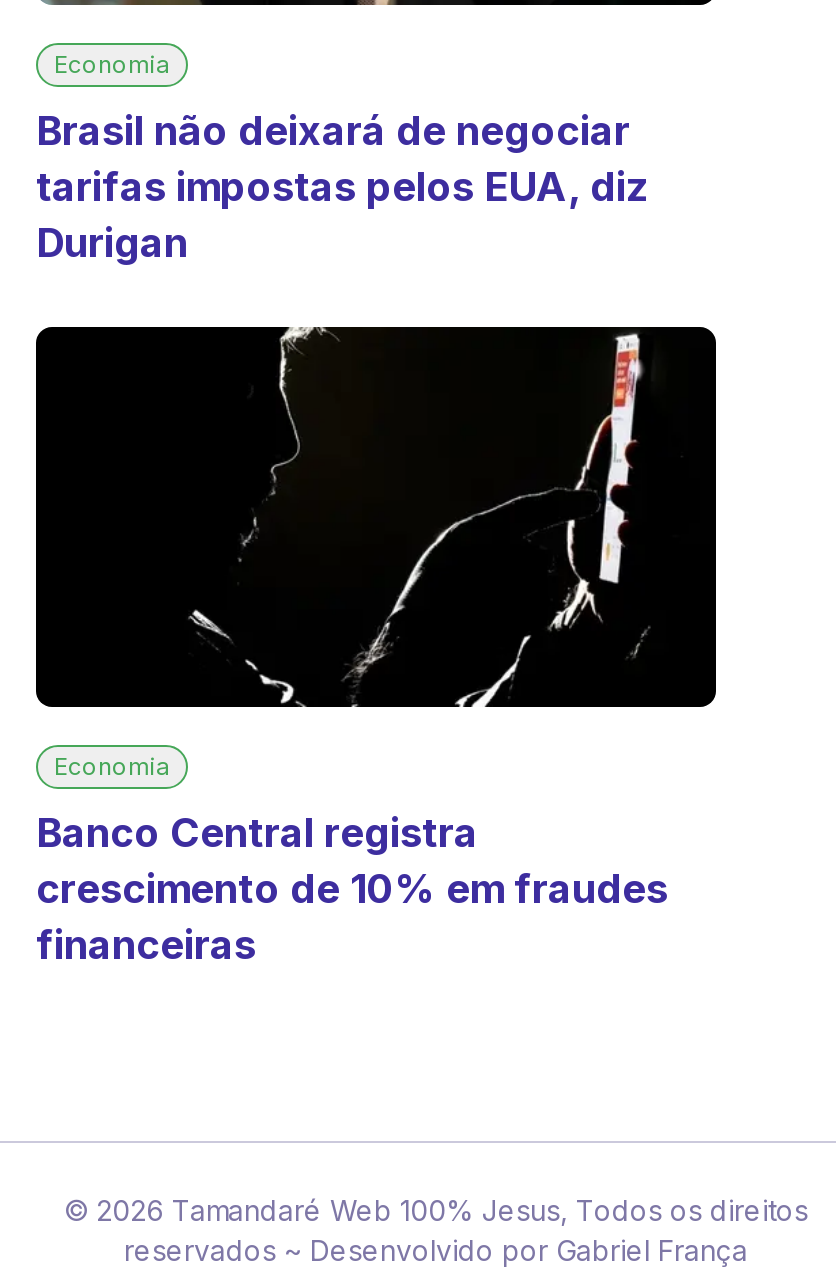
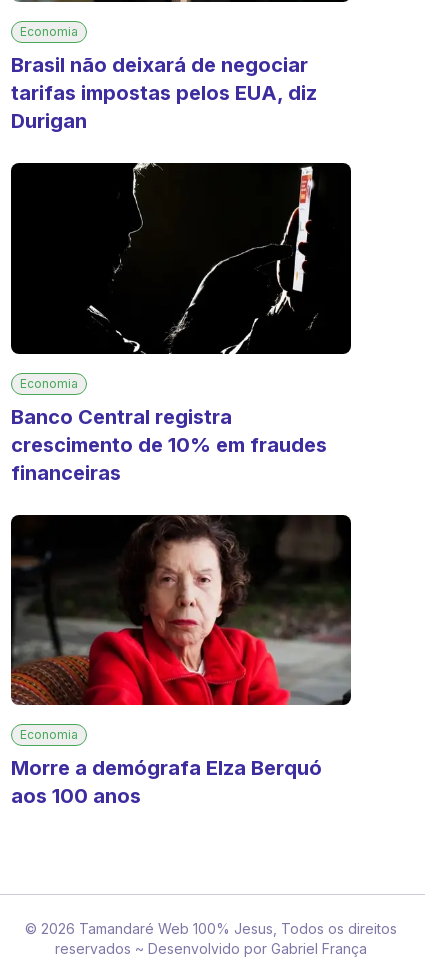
+ [image]
+ Economia
+ Morre a demógrafa Elza Berquó
+ aos 100 anos
